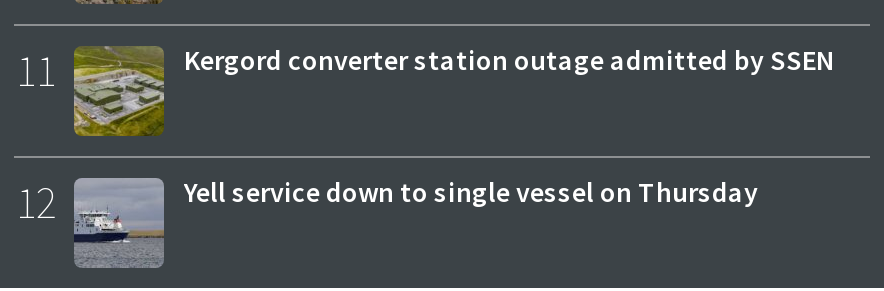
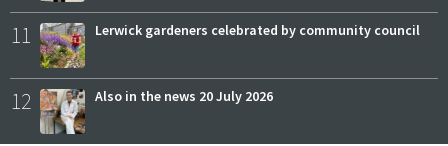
- [image]
- Kergord converter station outage admitted by SSEN
+ [image]
+ Lerwick gardeners celebrated by community council

- [image]
- Yell service down to single vessel on Thursday
+ [image]
+ Also in the news 20 July 2026
